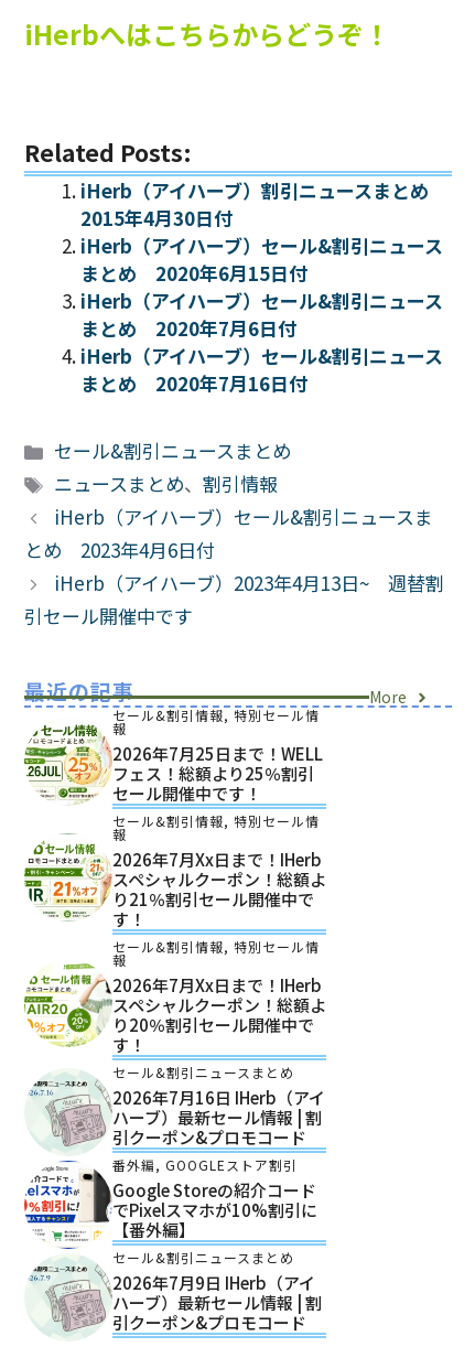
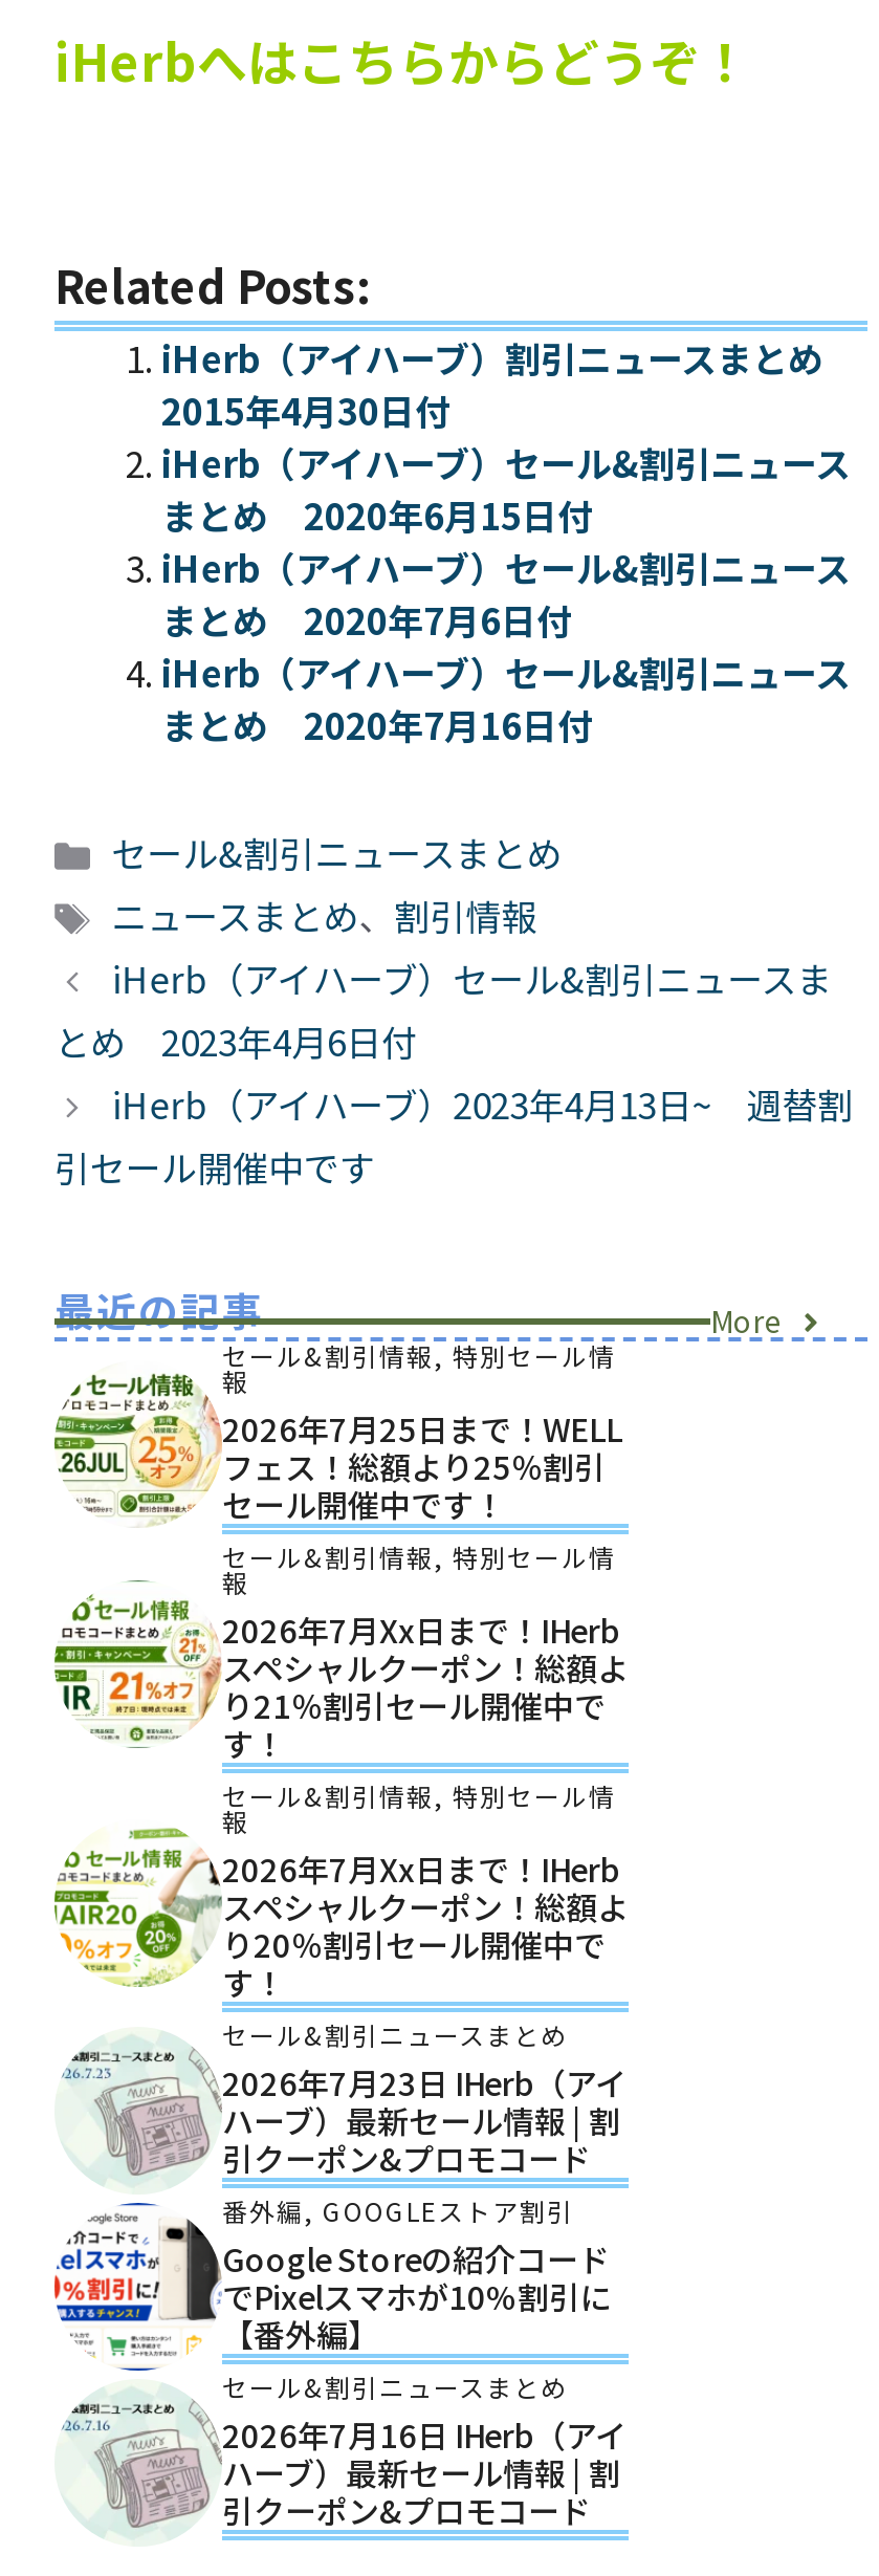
moved down: 2026年7月16日 IHerb（アイ

+ 2026年7月23日 IHerb（アイ

- 2026年7月9日 IHerb（アイ
